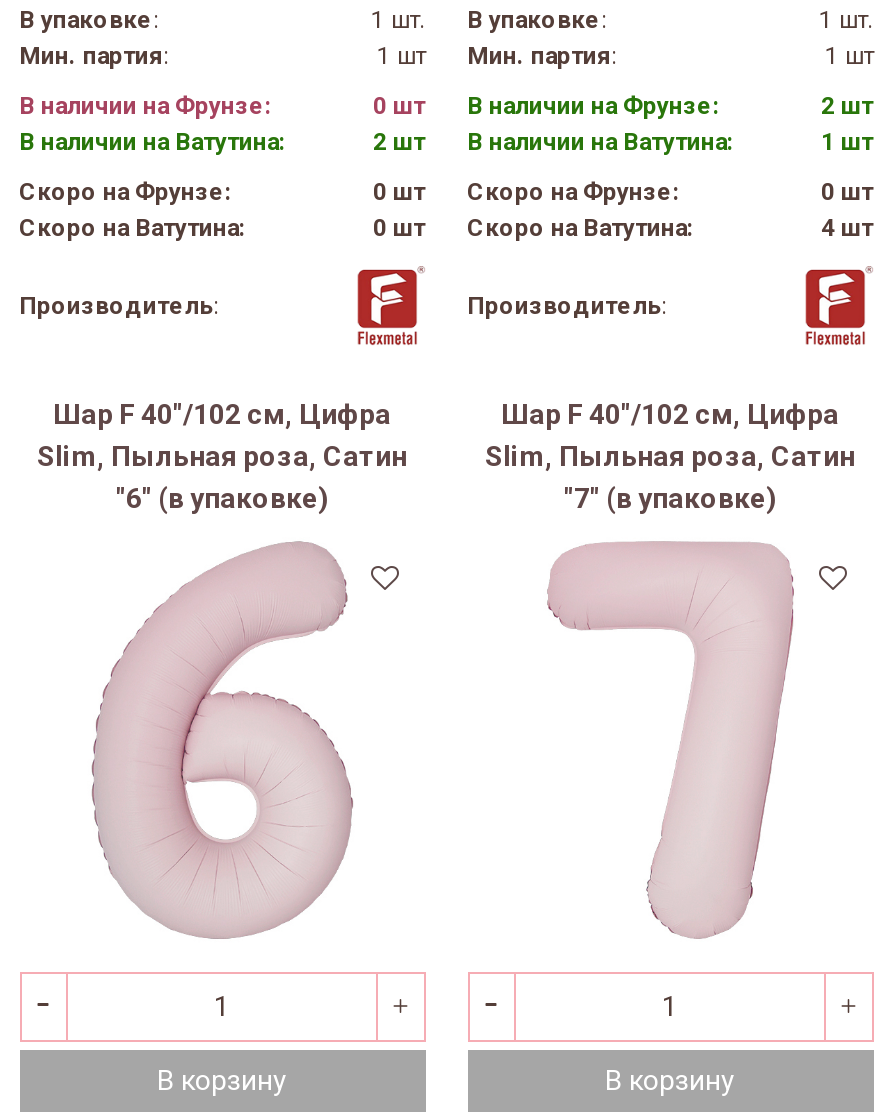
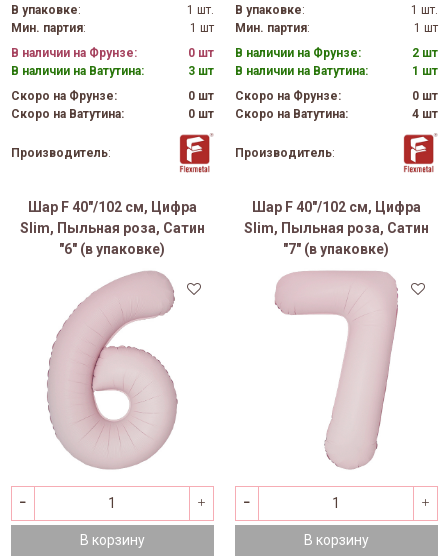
- 2 шт В наличии на Ватутина:
+ 3 шт В наличии на Ватутина:
